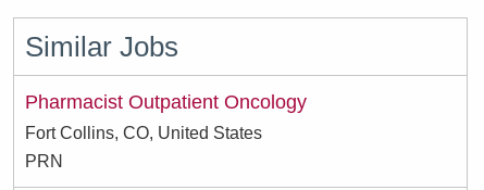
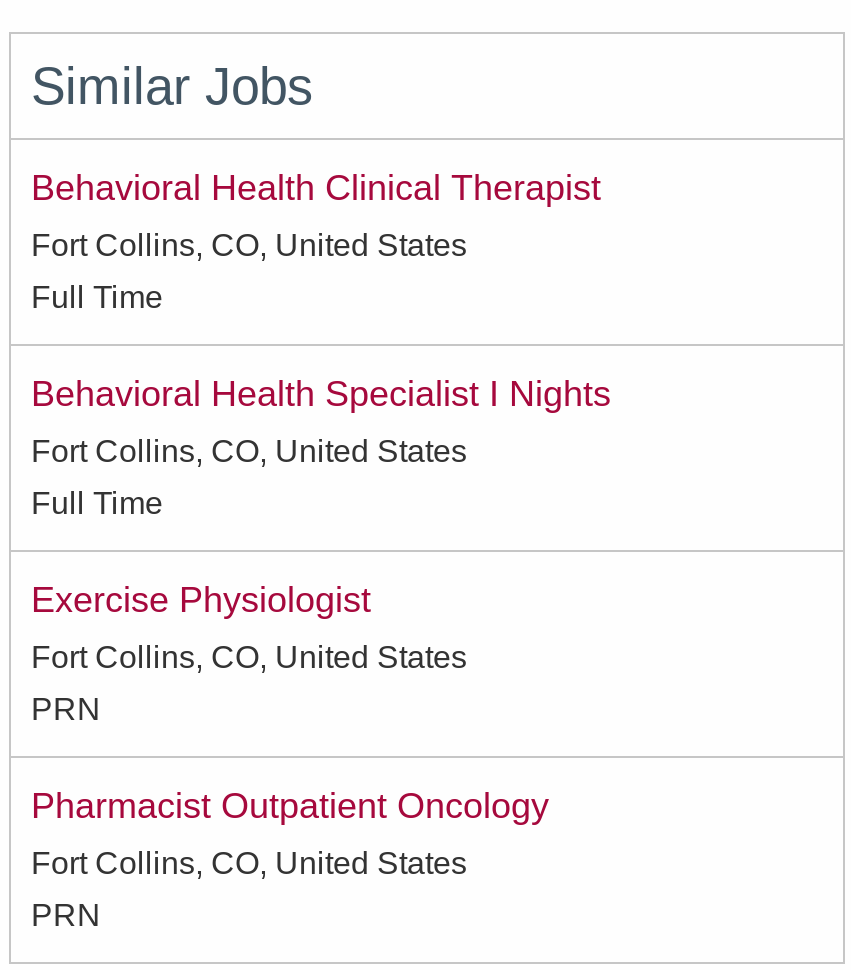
+ Behavioral Health Clinical Therapist
+ Fort Collins, CO, United States
+ Full Time
+ Behavioral Health Specialist I Nights
+ Fort Collins, CO, United States
+ Full Time
+ Exercise Physiologist
+ Fort Collins, CO, United States
+ PRN
